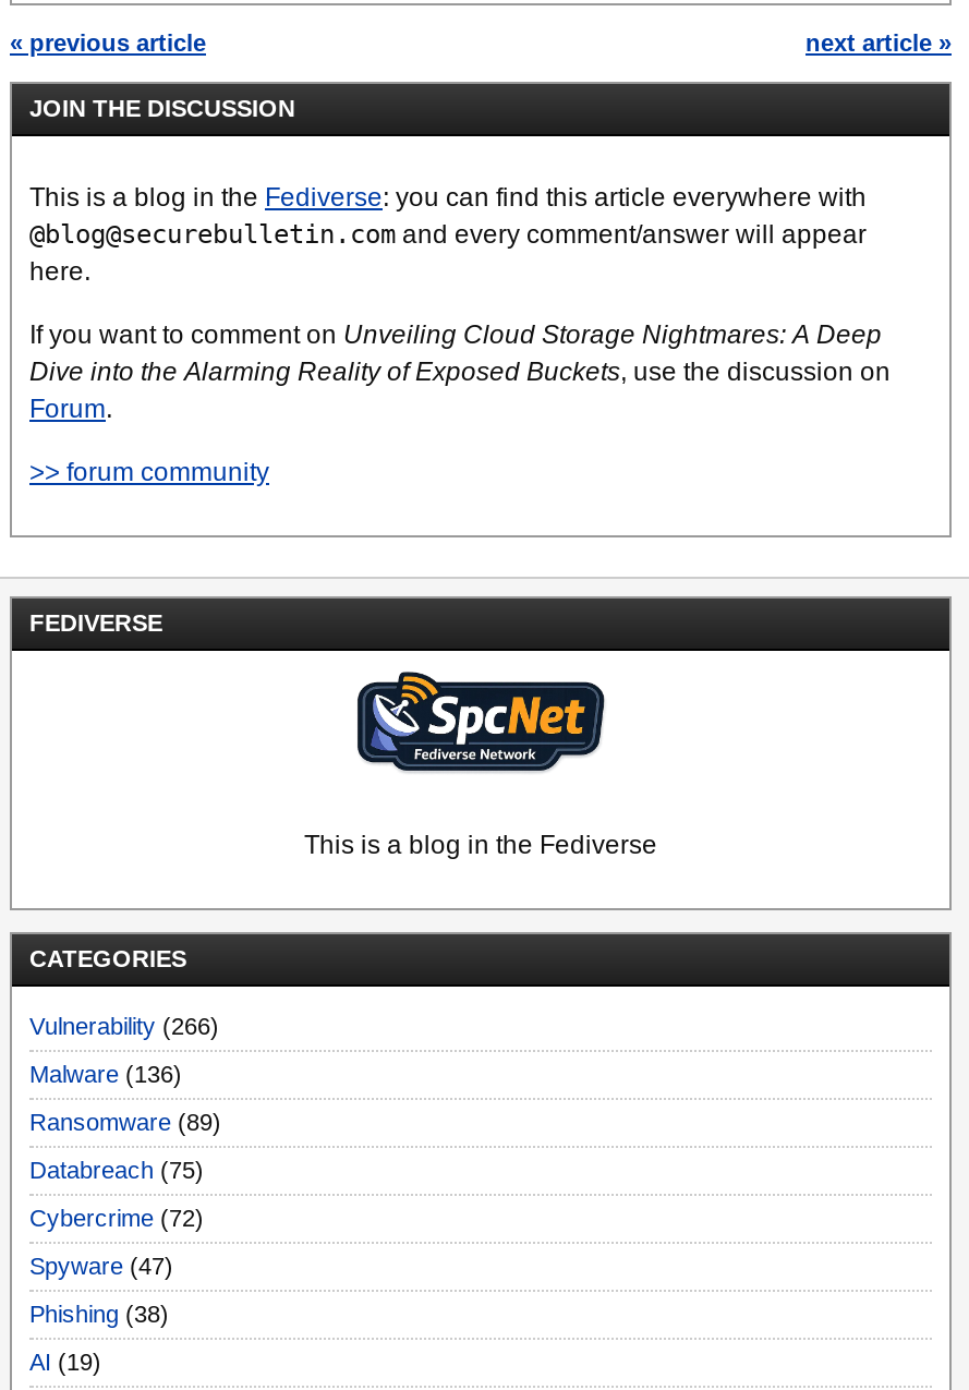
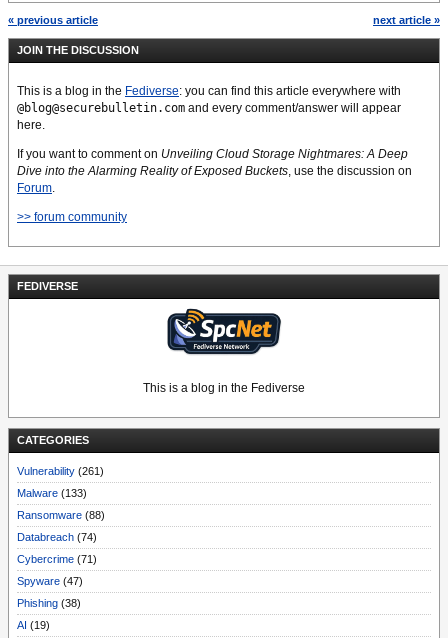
- Vulnerability (266)
+ Vulnerability (261)

- Malware (136)
+ Malware (133)

- Ransomware (89)
+ Ransomware (88)

- Databreach (75)
+ Databreach (74)

- Cybercrime (72)
+ Cybercrime (71)
